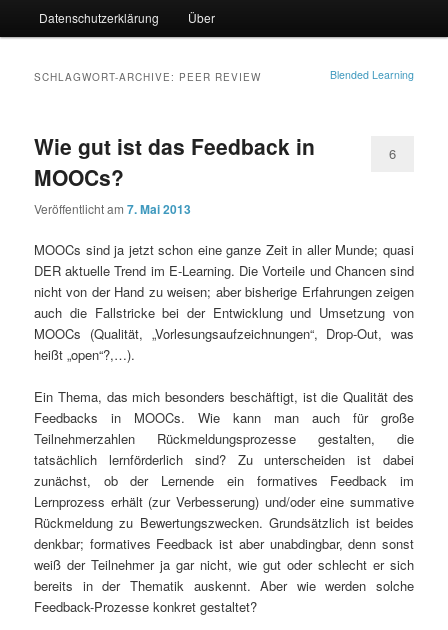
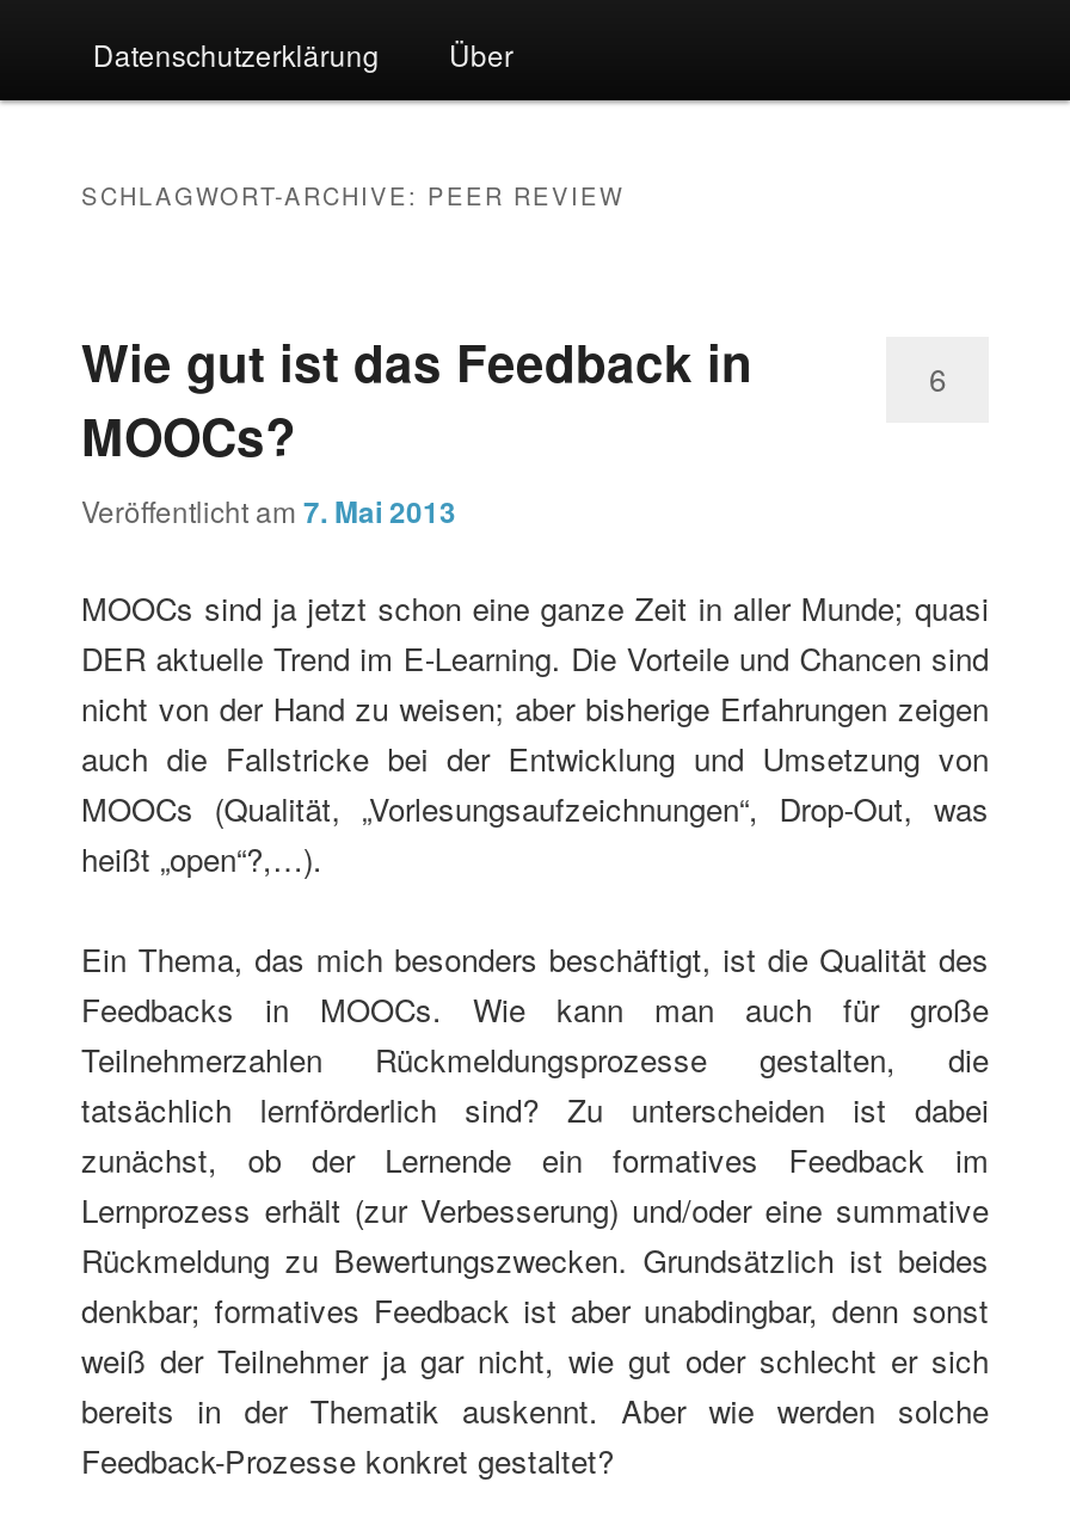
- Blended Learning
